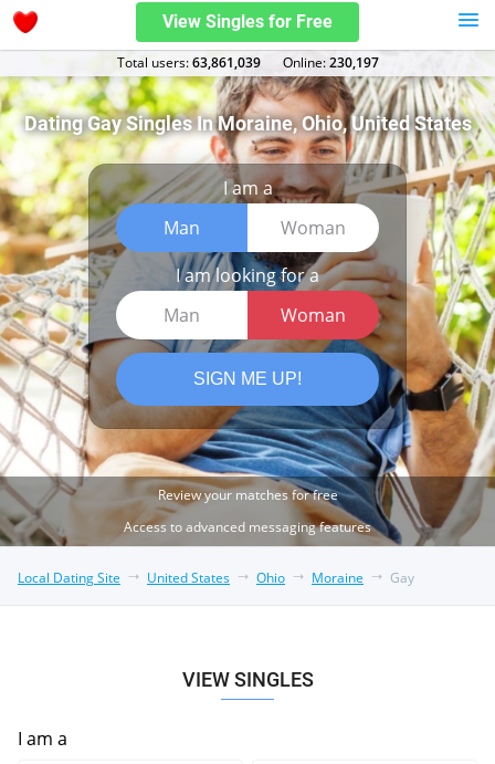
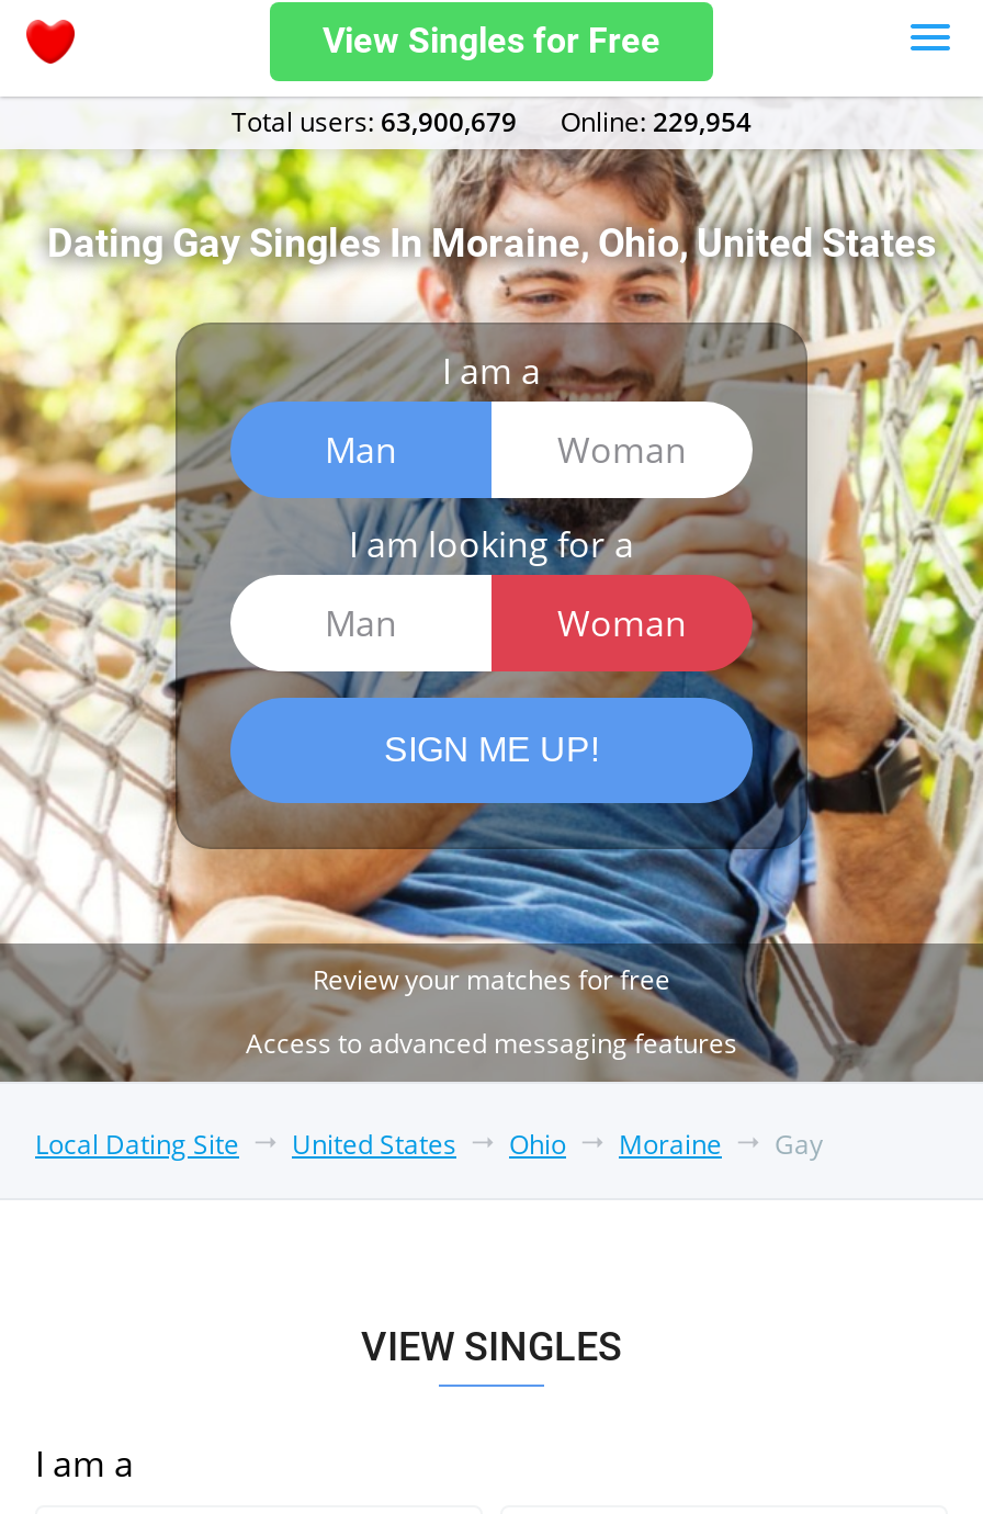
- Total users: 63,861,039
+ Total users: 63,900,679

- Оnline: 230,197
+ Оnline: 229,954
